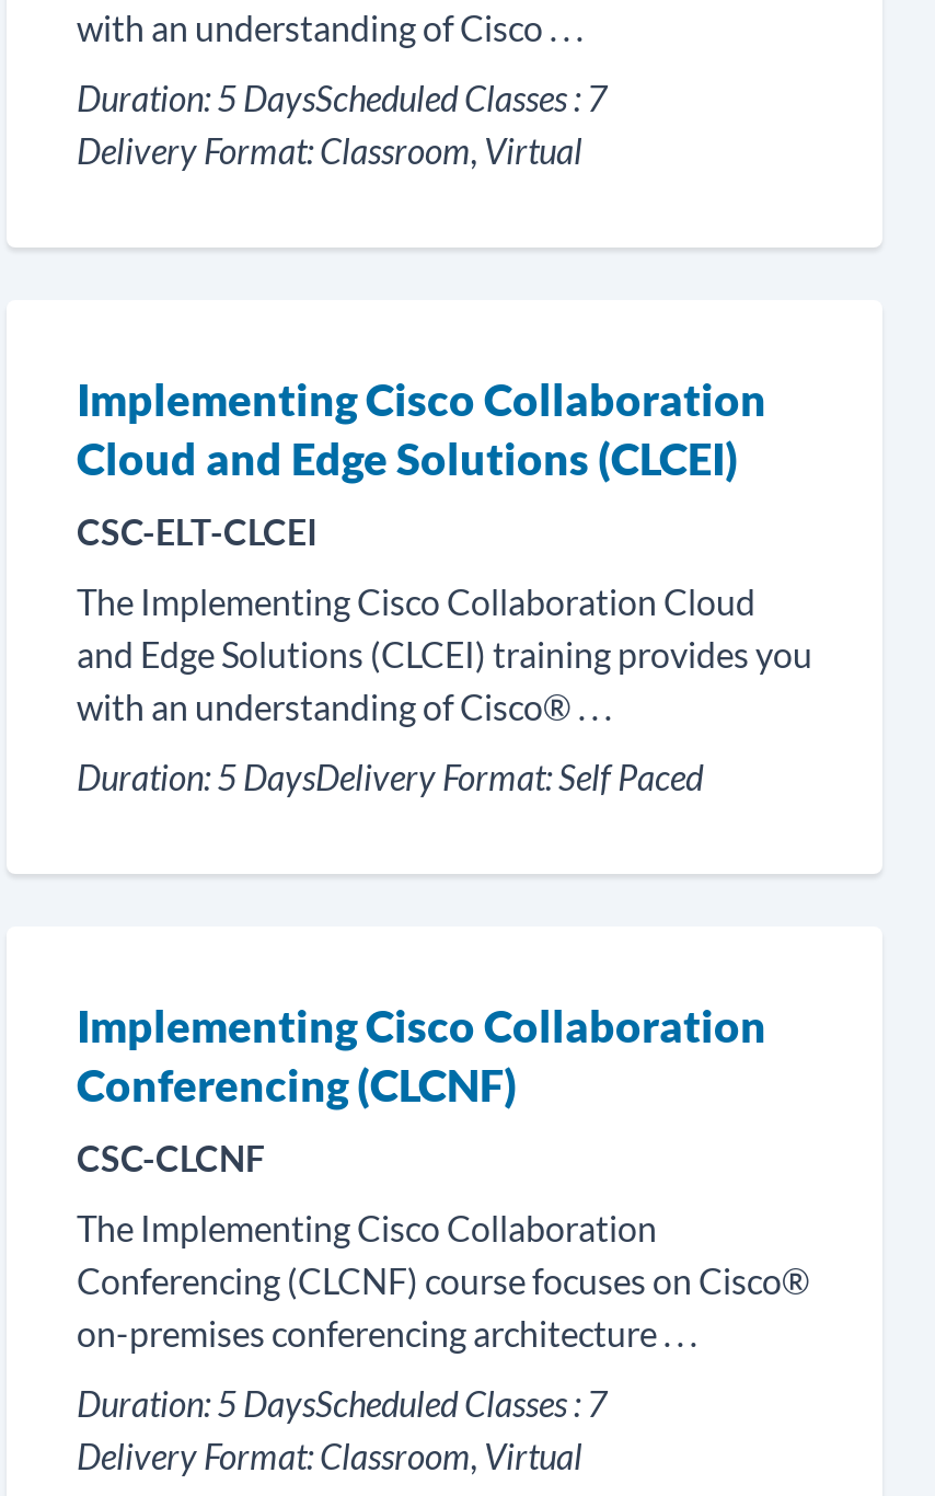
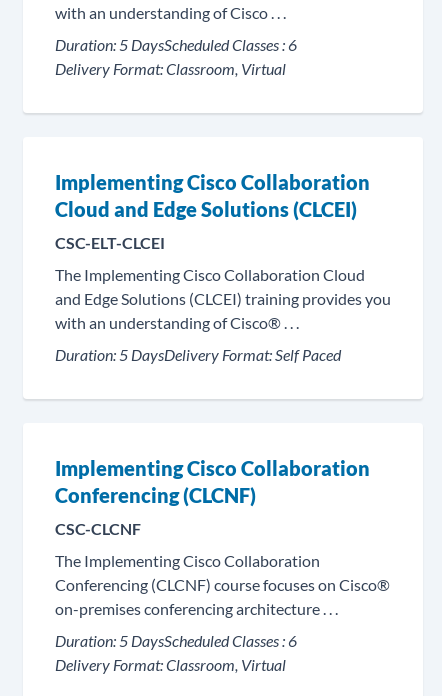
- Duration: 5 DaysScheduled Classes : 7
+ Duration: 5 DaysScheduled Classes : 6

- Duration: 5 DaysScheduled Classes : 7
+ Duration: 5 DaysScheduled Classes : 6
